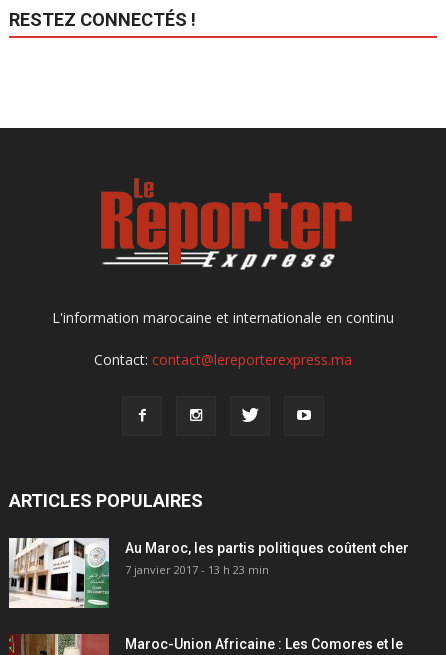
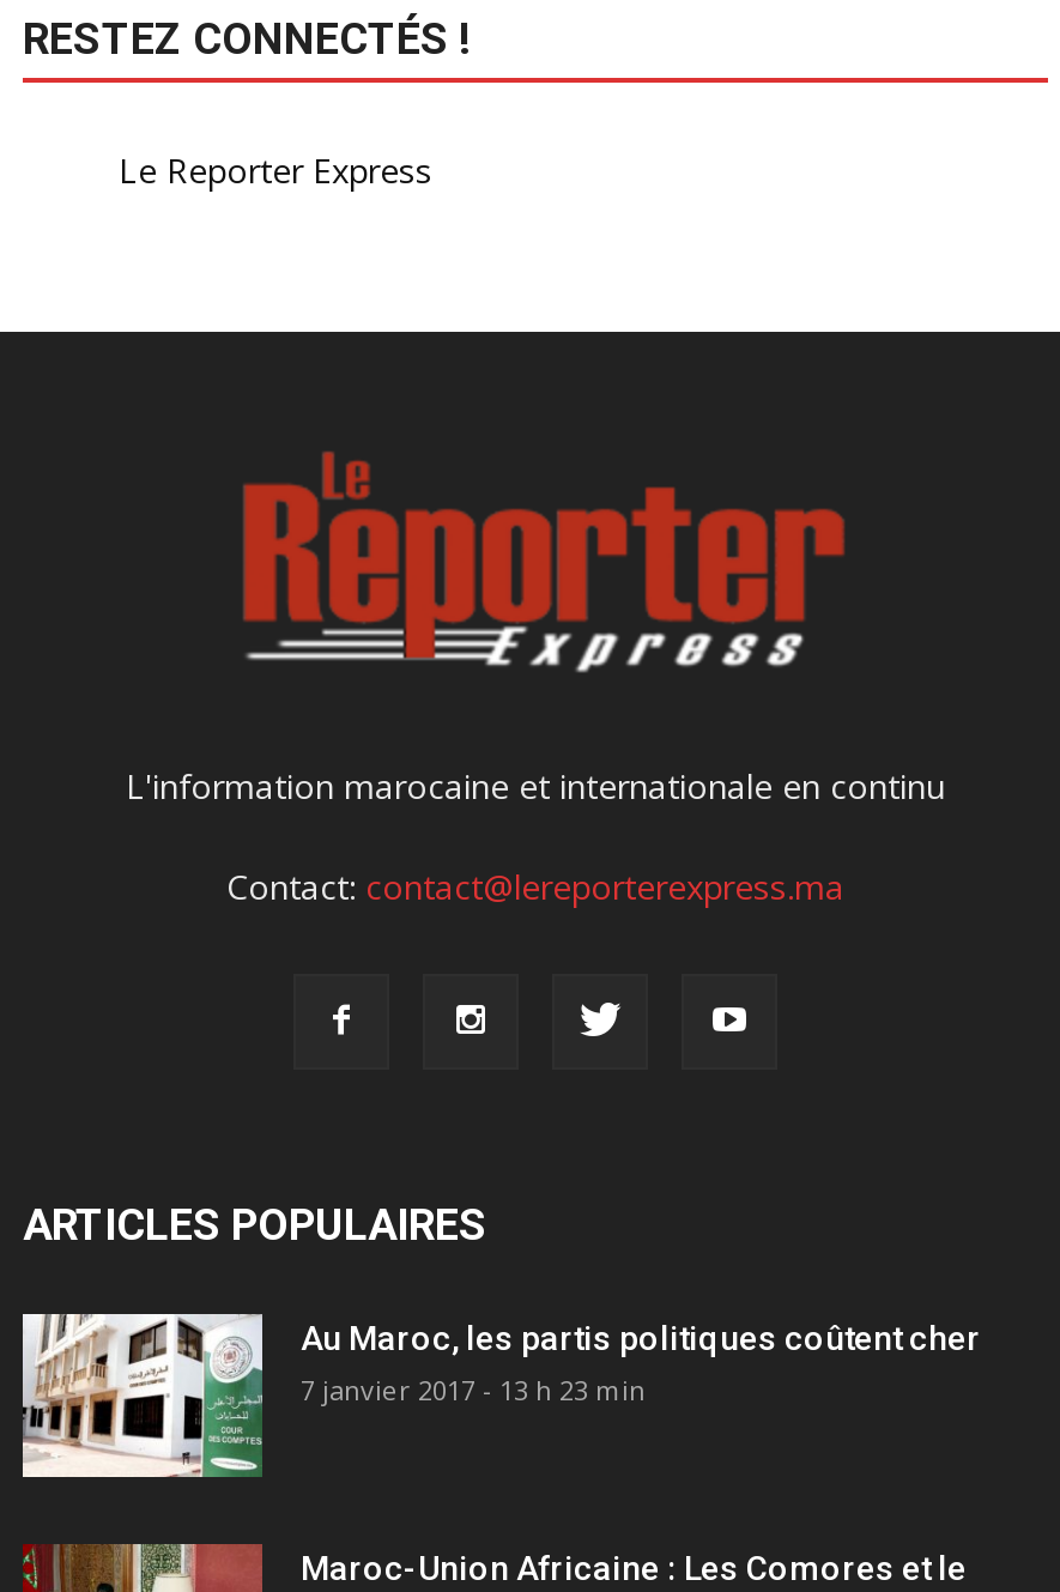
+ Le Reporter Express
